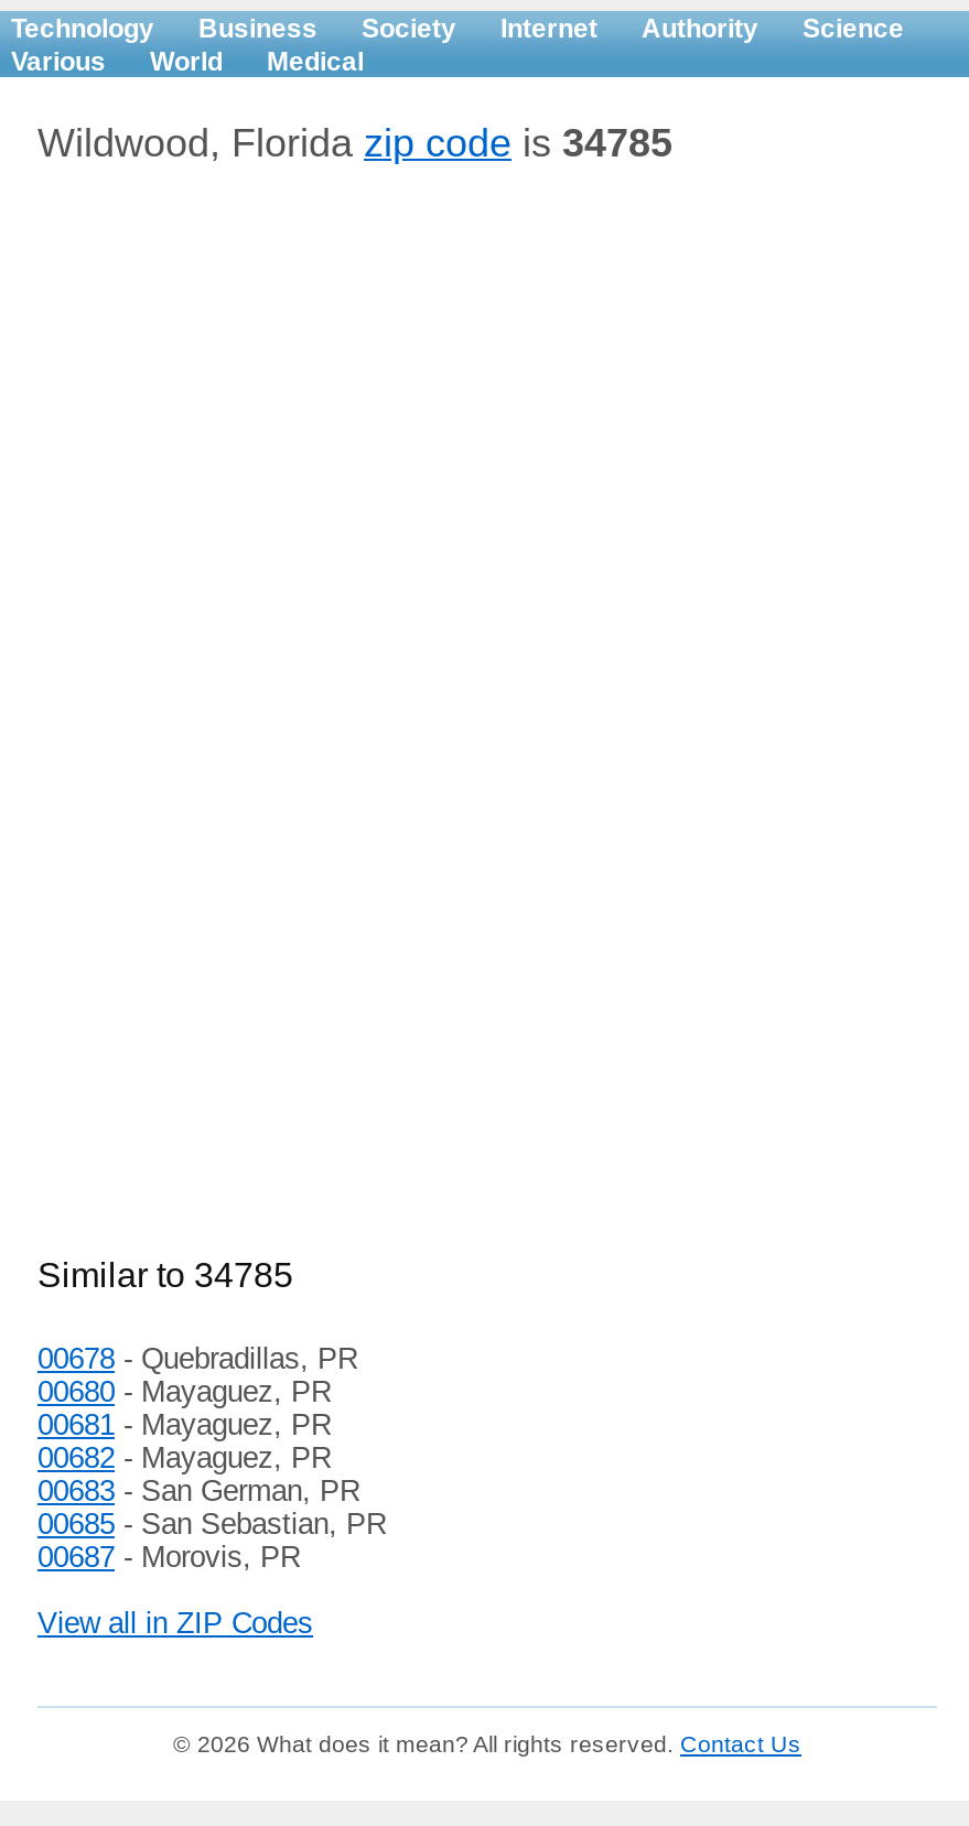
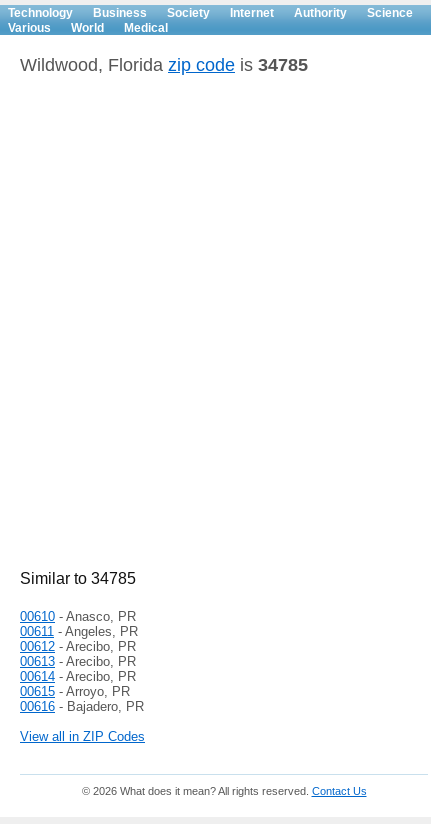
- 00678 - Quebradillas, PR
- 00680 - Mayaguez, PR
- 00681 - Mayaguez, PR
- 00682 - Mayaguez, PR
- 00683 - San German, PR
- 00685 - San Sebastian, PR
- 00687 - Morovis, PR
+ 00610 - Anasco, PR
+ 00611 - Angeles, PR
+ 00612 - Arecibo, PR
+ 00613 - Arecibo, PR
+ 00614 - Arecibo, PR
+ 00615 - Arroyo, PR
+ 00616 - Bajadero, PR
